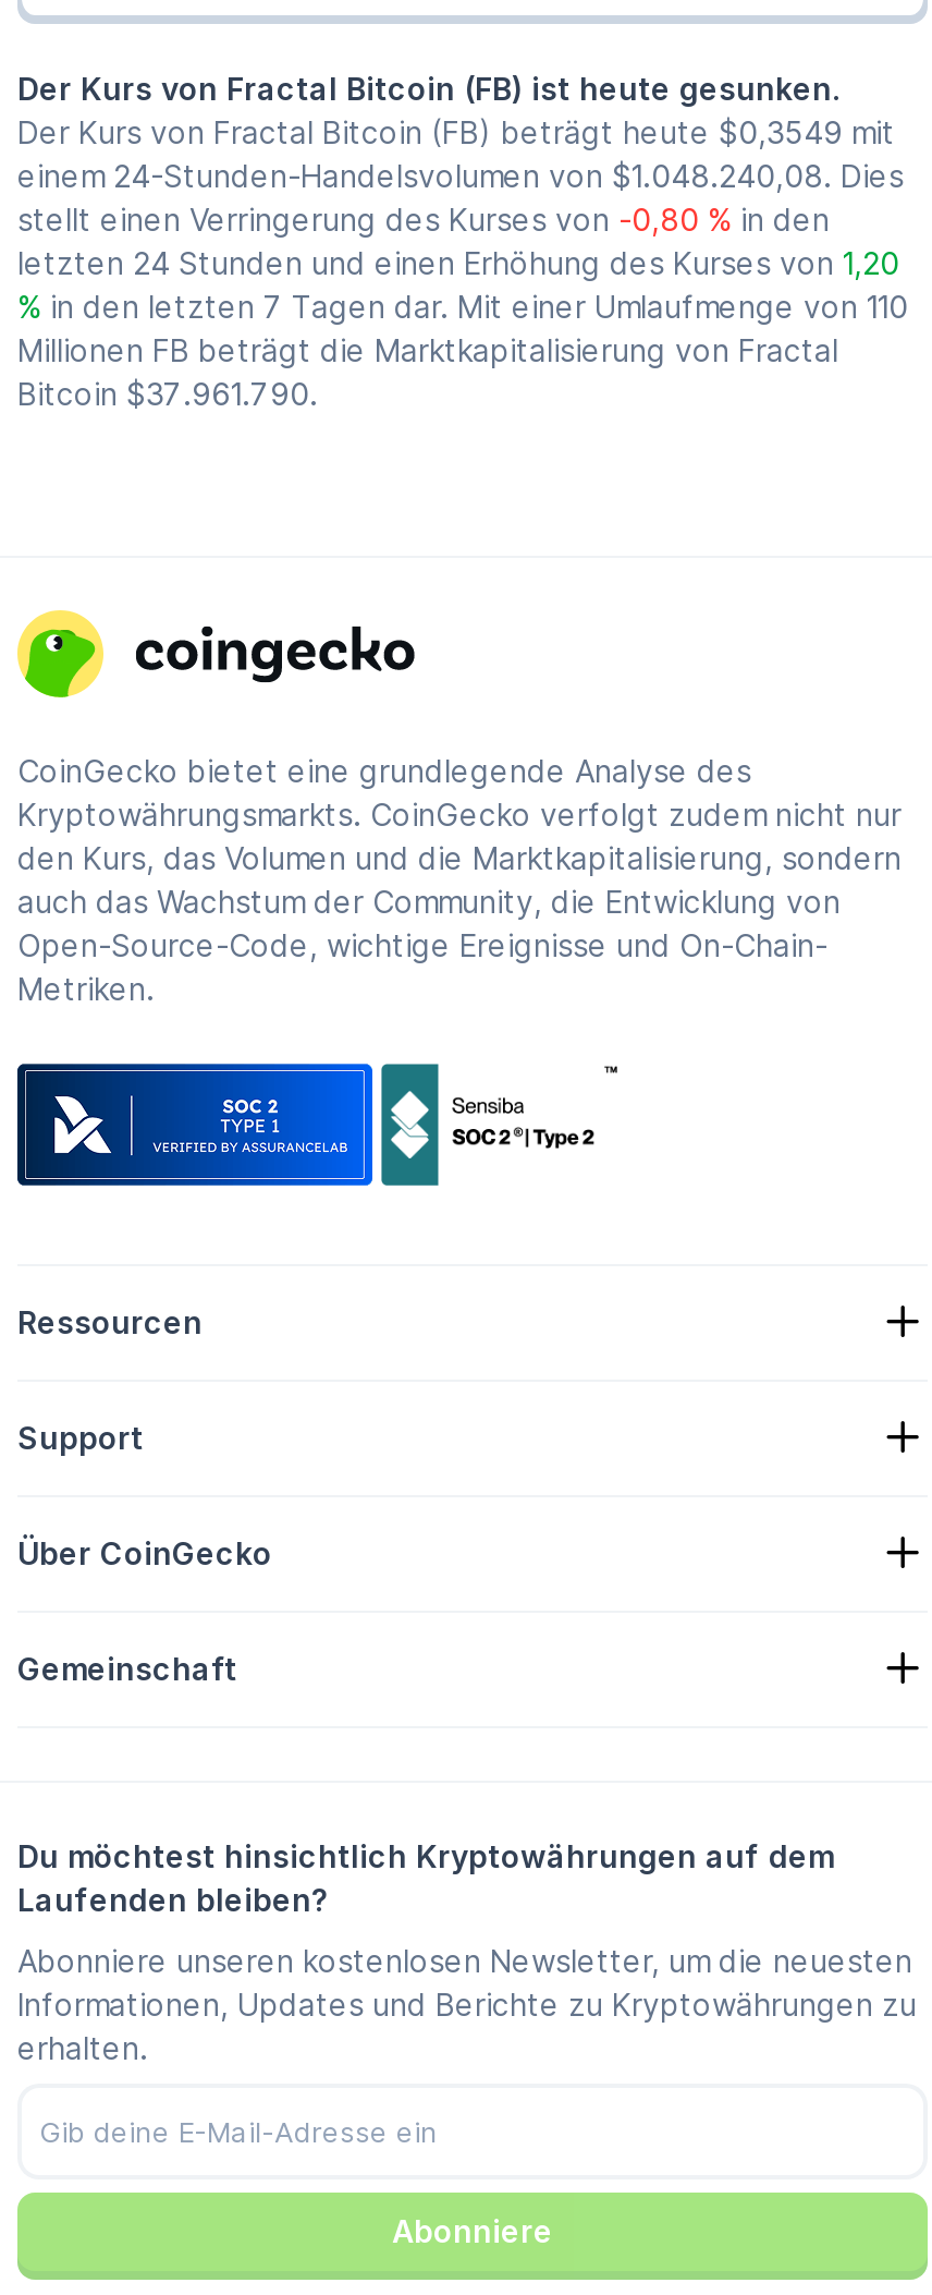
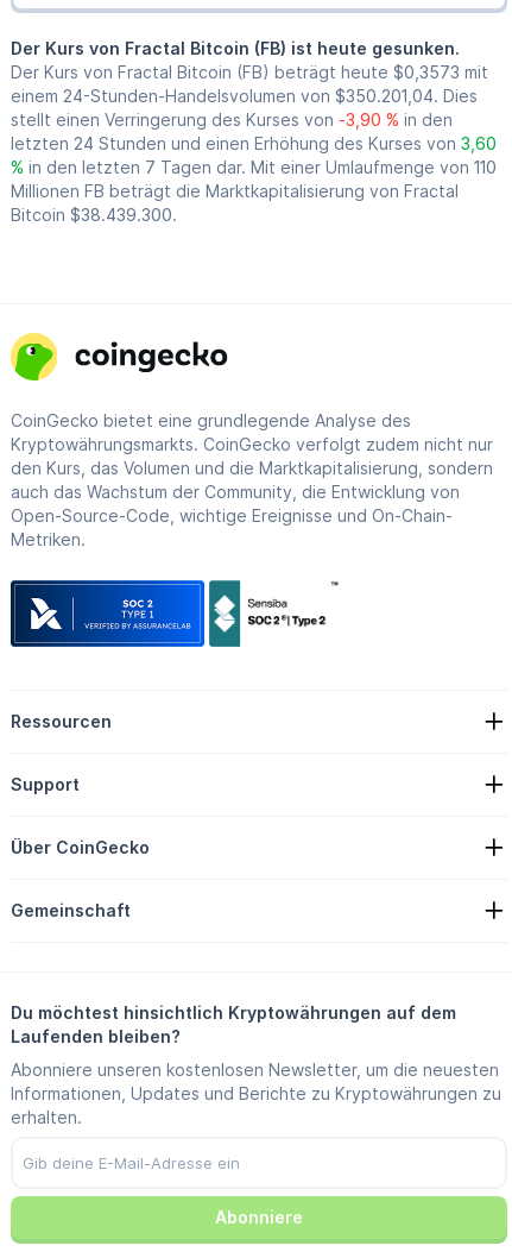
- Der Kurs von Fractal Bitcoin (FB) beträgt heute $0,3549 mit
+ Der Kurs von Fractal Bitcoin (FB) beträgt heute $0,3573 mit

- einem 24-Stunden-Handelsvolumen von $1.048.240,08. Dies
+ einem 24-Stunden-Handelsvolumen von $350.201,04. Dies

- stellt einen Verringerung des Kurses von -0,80 % in den
+ stellt einen Verringerung des Kurses von -3,90 % in den

- letzten 24 Stunden und einen Erhöhung des Kurses von 1,20
+ letzten 24 Stunden und einen Erhöhung des Kurses von 3,60

- Bitcoin $37.961.790.
+ Bitcoin $38.439.300.
